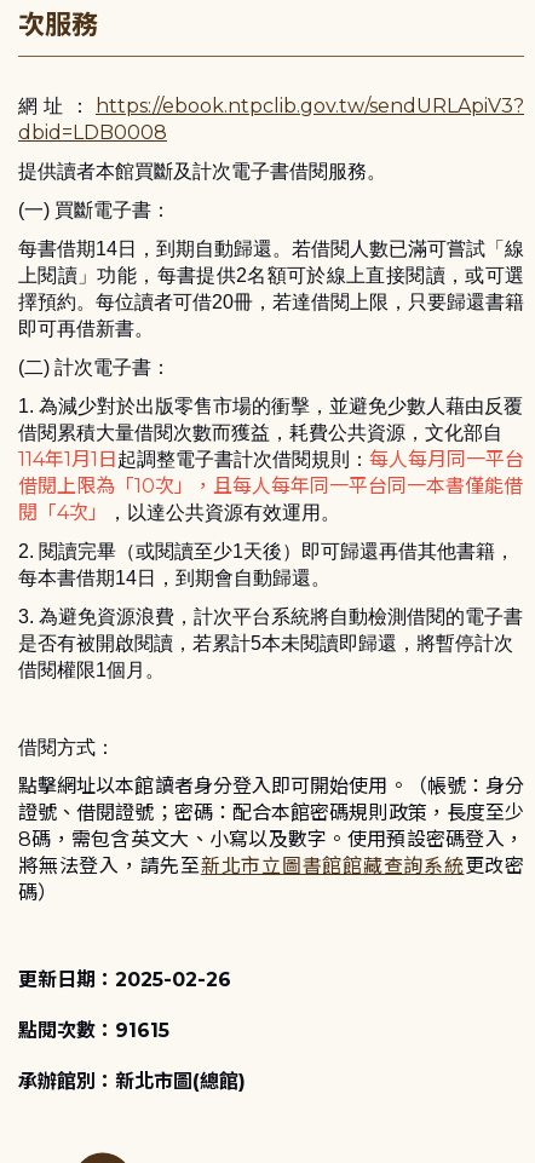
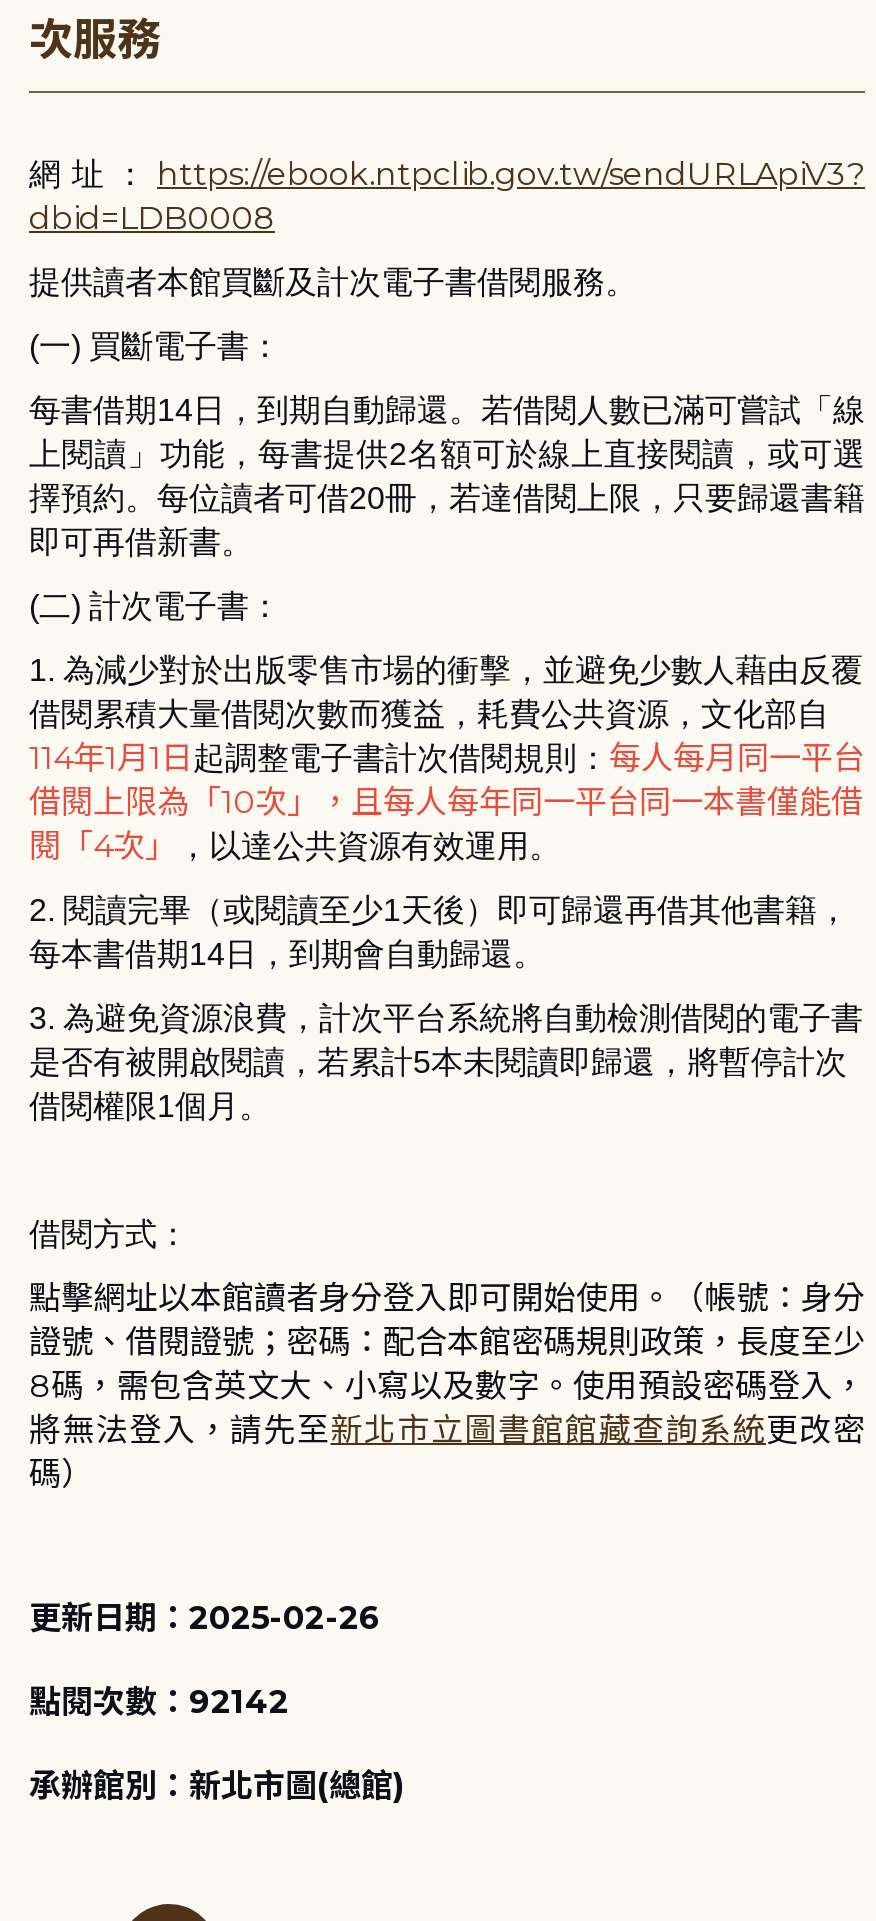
- 點閱次數：91615
+ 點閱次數：92142
